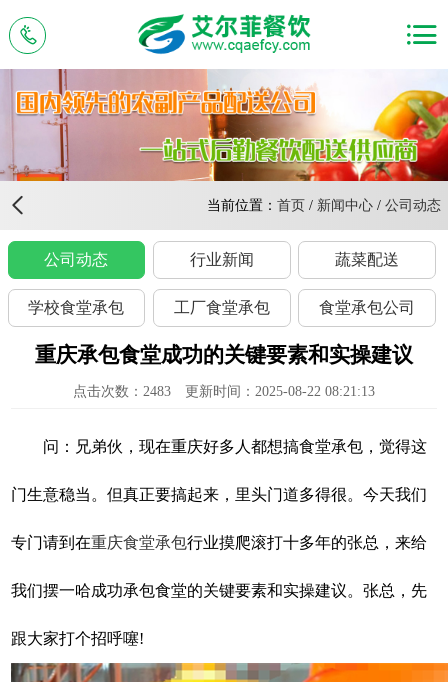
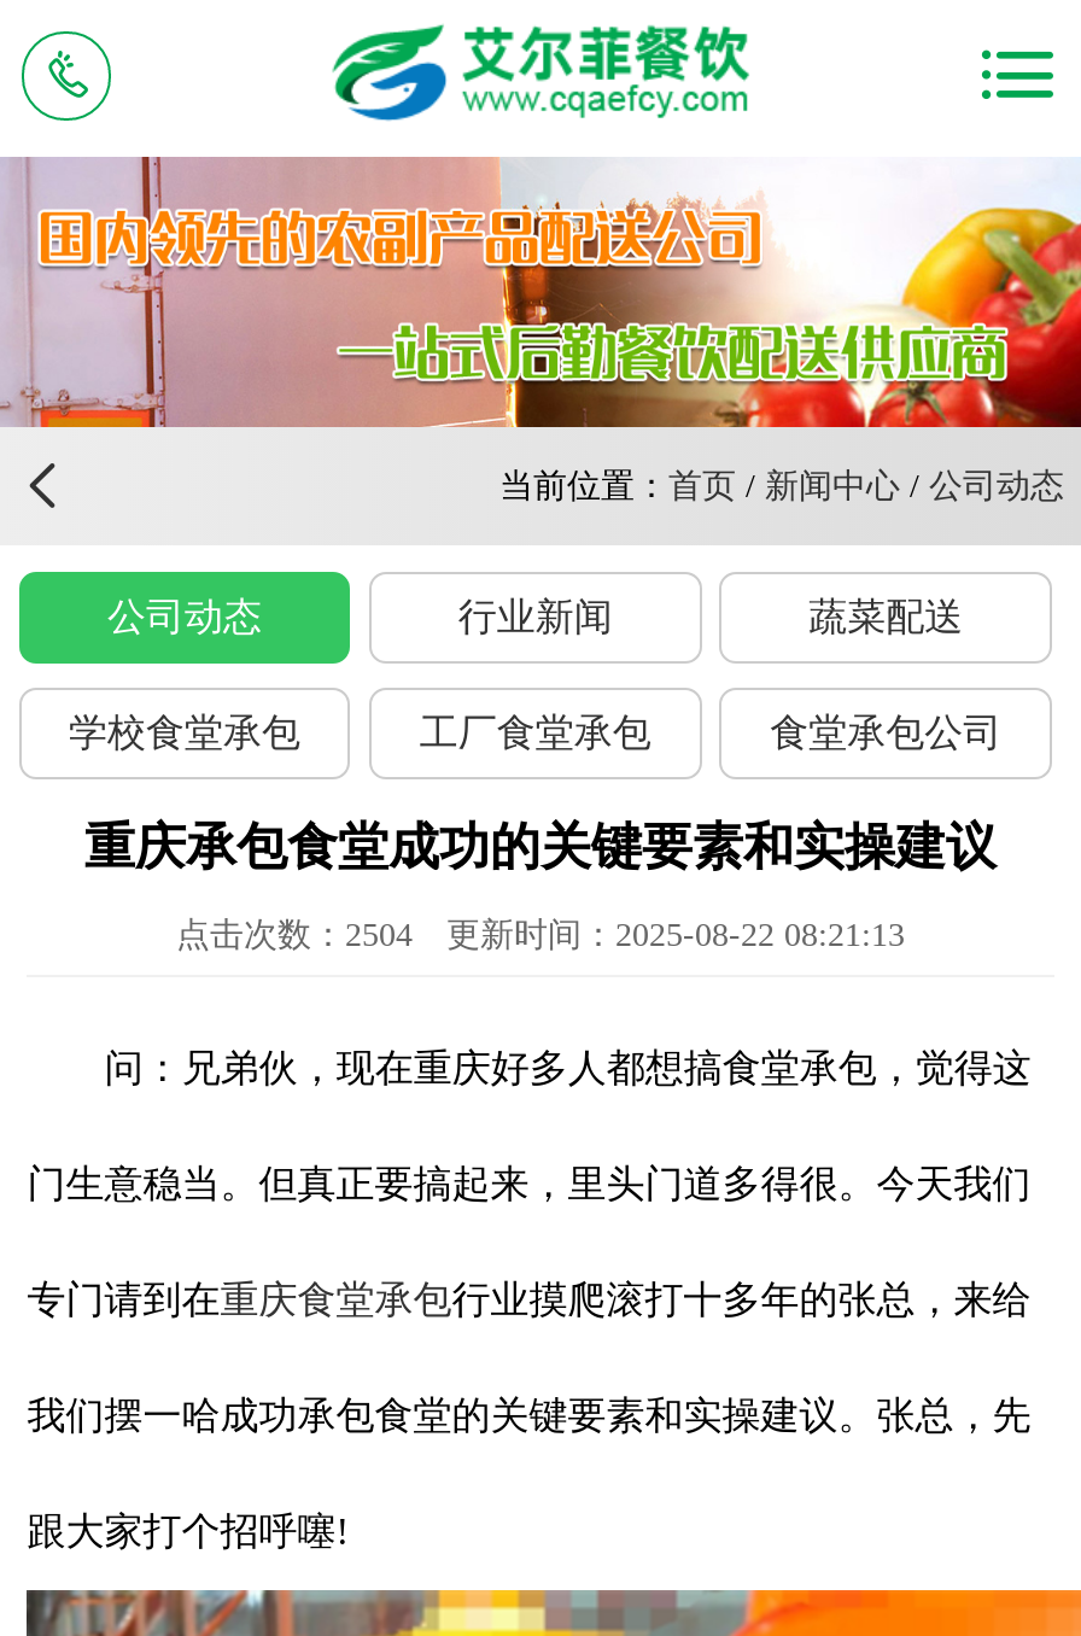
- 点击次数：2483更新时间：2025-08-22 08:21:13
+ 点击次数：2504更新时间：2025-08-22 08:21:13
